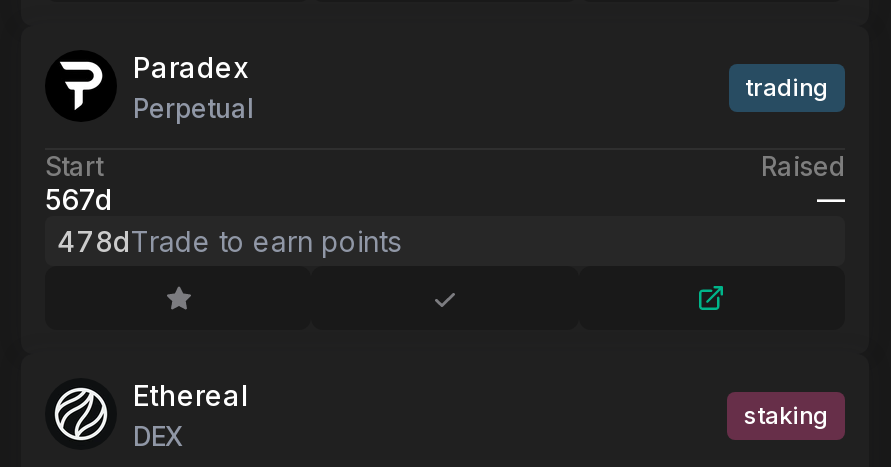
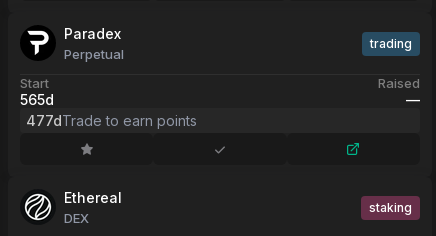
- 567d
+ 565d

- 478dTrade to earn points
+ 477dTrade to earn points
